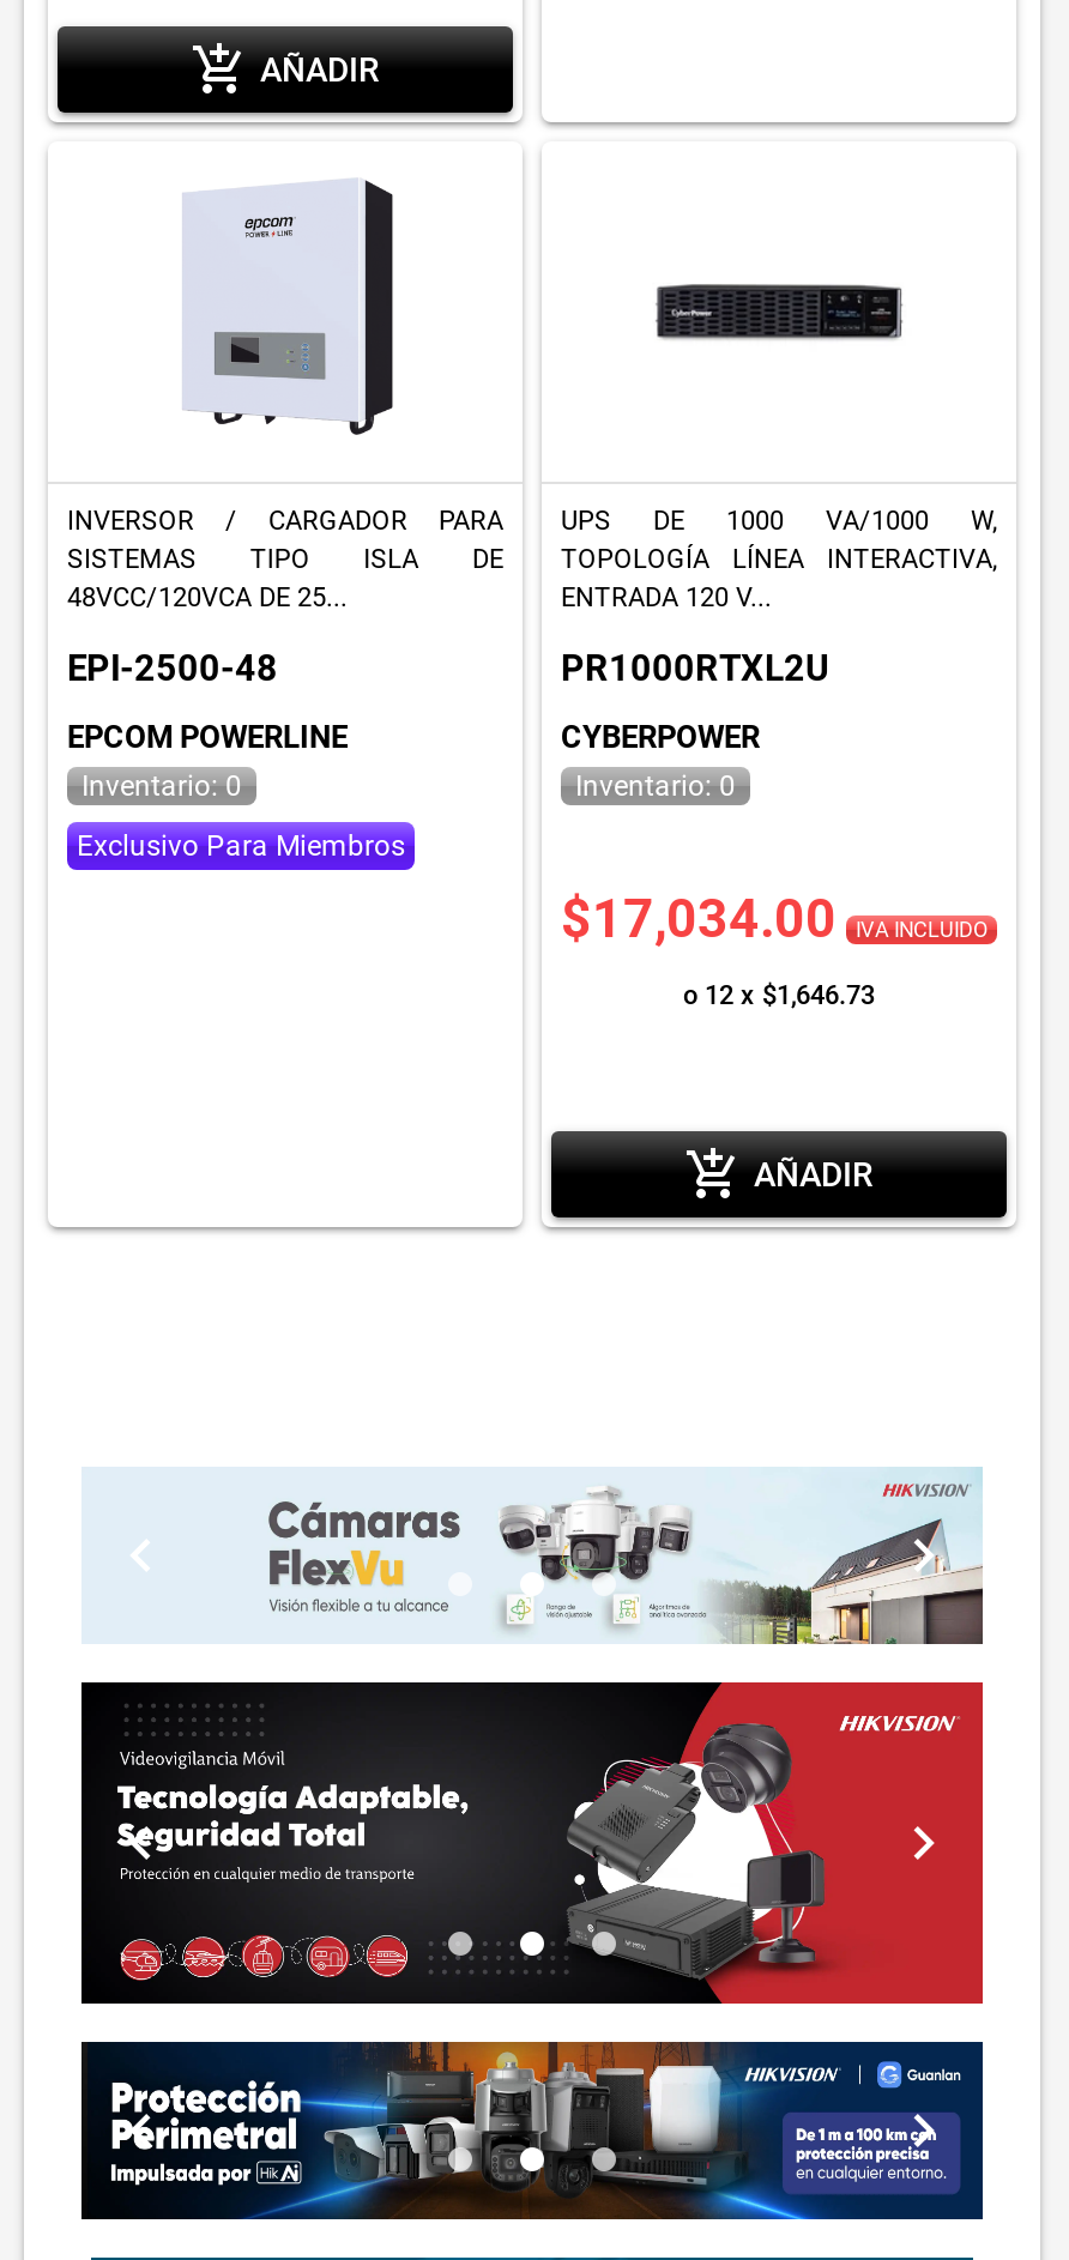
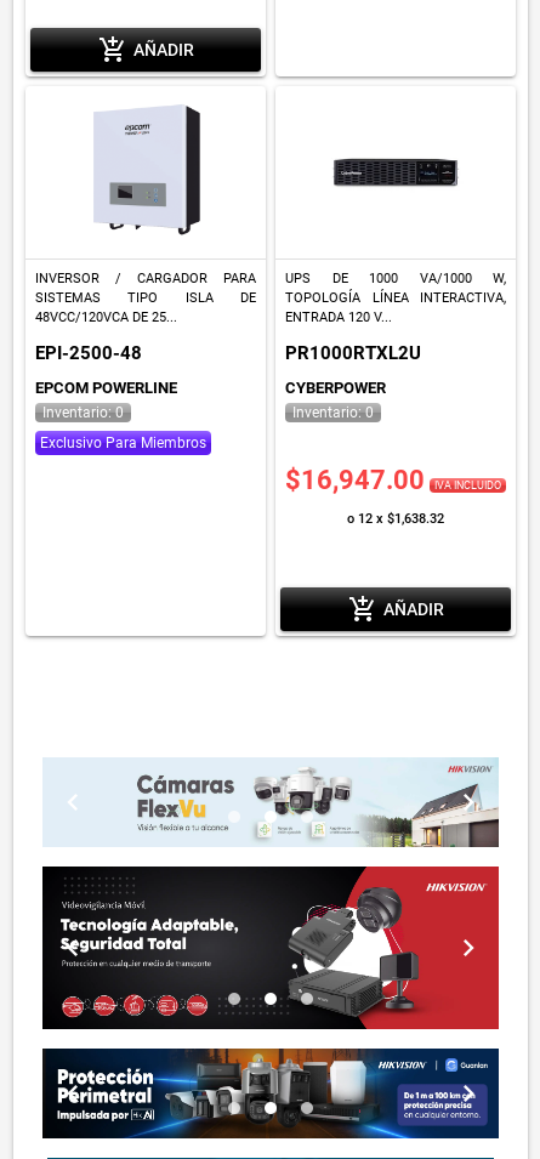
- $17,034.00 IVA INCLUIDO
+ $16,947.00 IVA INCLUIDO

- o 12 x $1,646.73
+ o 12 x $1,638.32
